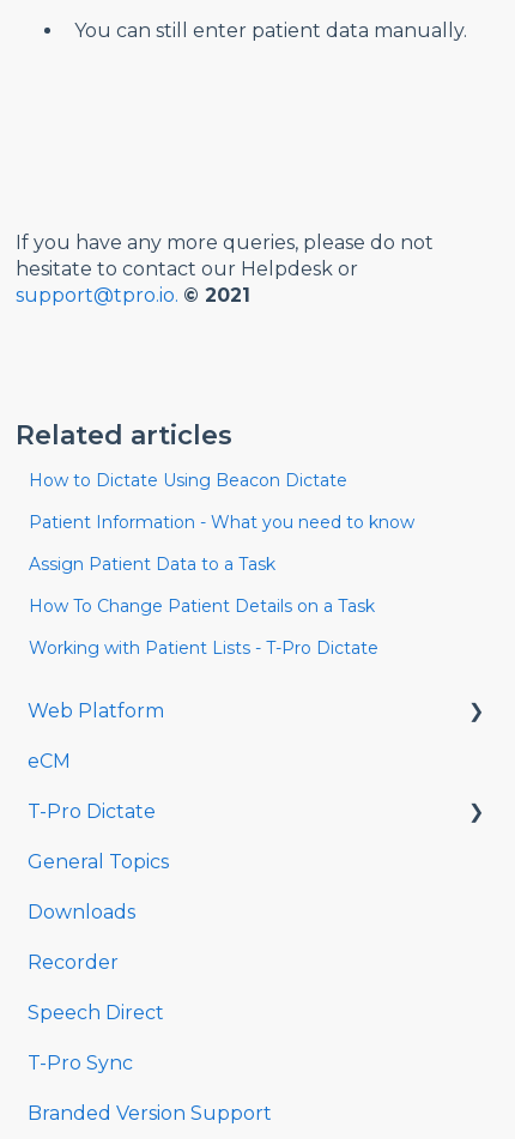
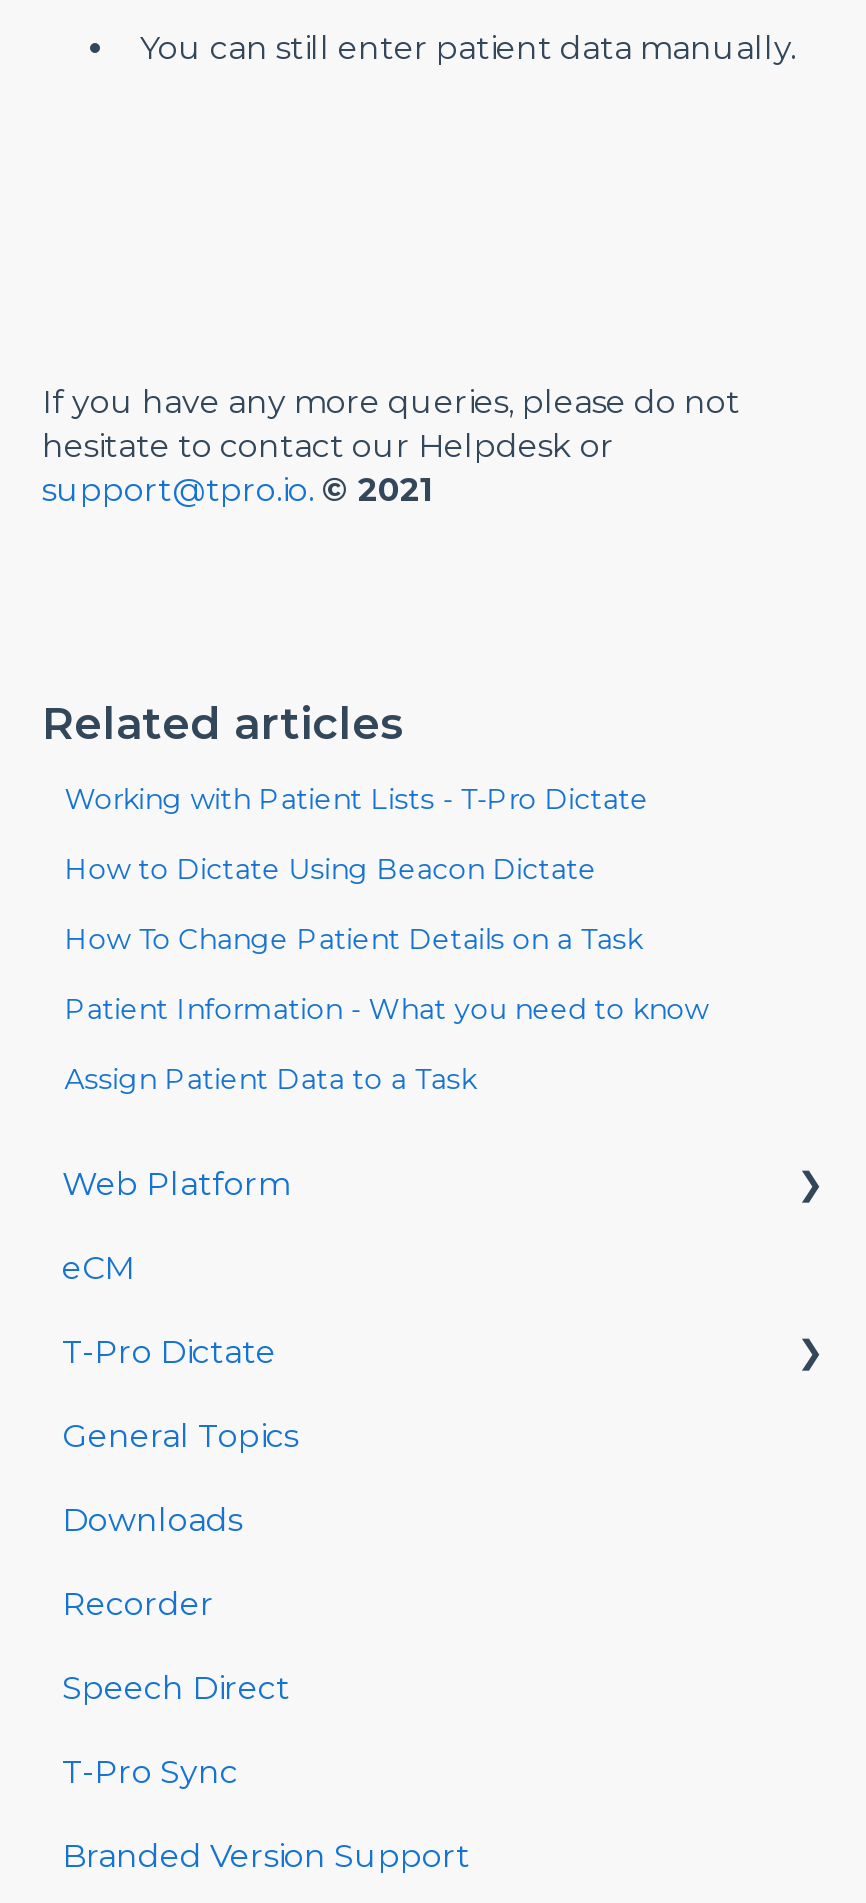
moved down: How to Dictate Using Beacon Dictate

moved down: Patient Information - What you need to know | Assign Patient Data to a Task

moved up: How To Change Patient Details on a Task

moved up: Working with Patient Lists - T-Pro Dictate
